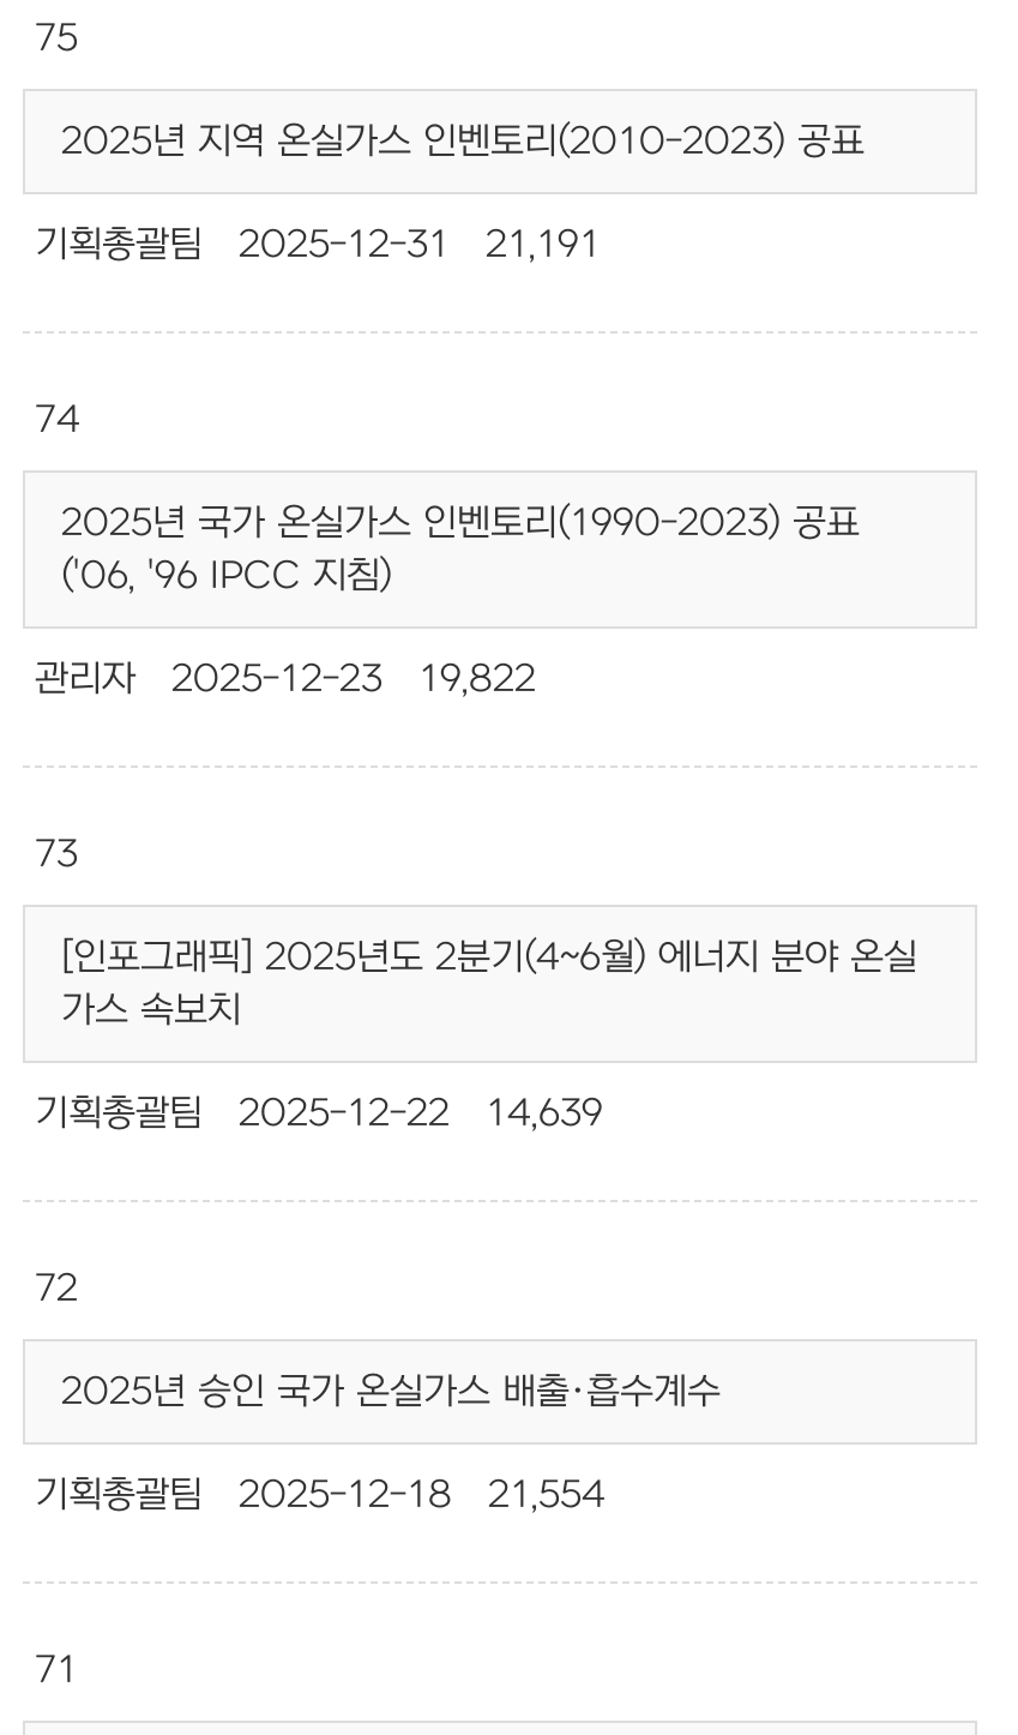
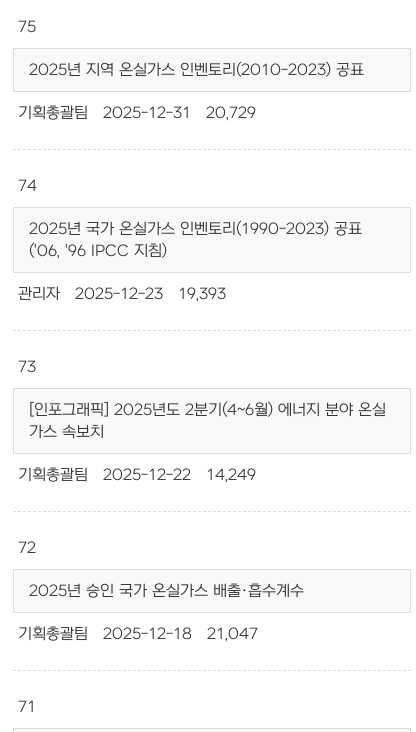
- 기획총괄팀 2025-12-31 21,191
+ 기획총괄팀 2025-12-31 20,729

- 관리자 2025-12-23 19,822
+ 관리자 2025-12-23 19,393

- 기획총괄팀 2025-12-22 14,639
+ 기획총괄팀 2025-12-22 14,249

- 기획총괄팀 2025-12-18 21,554
+ 기획총괄팀 2025-12-18 21,047
